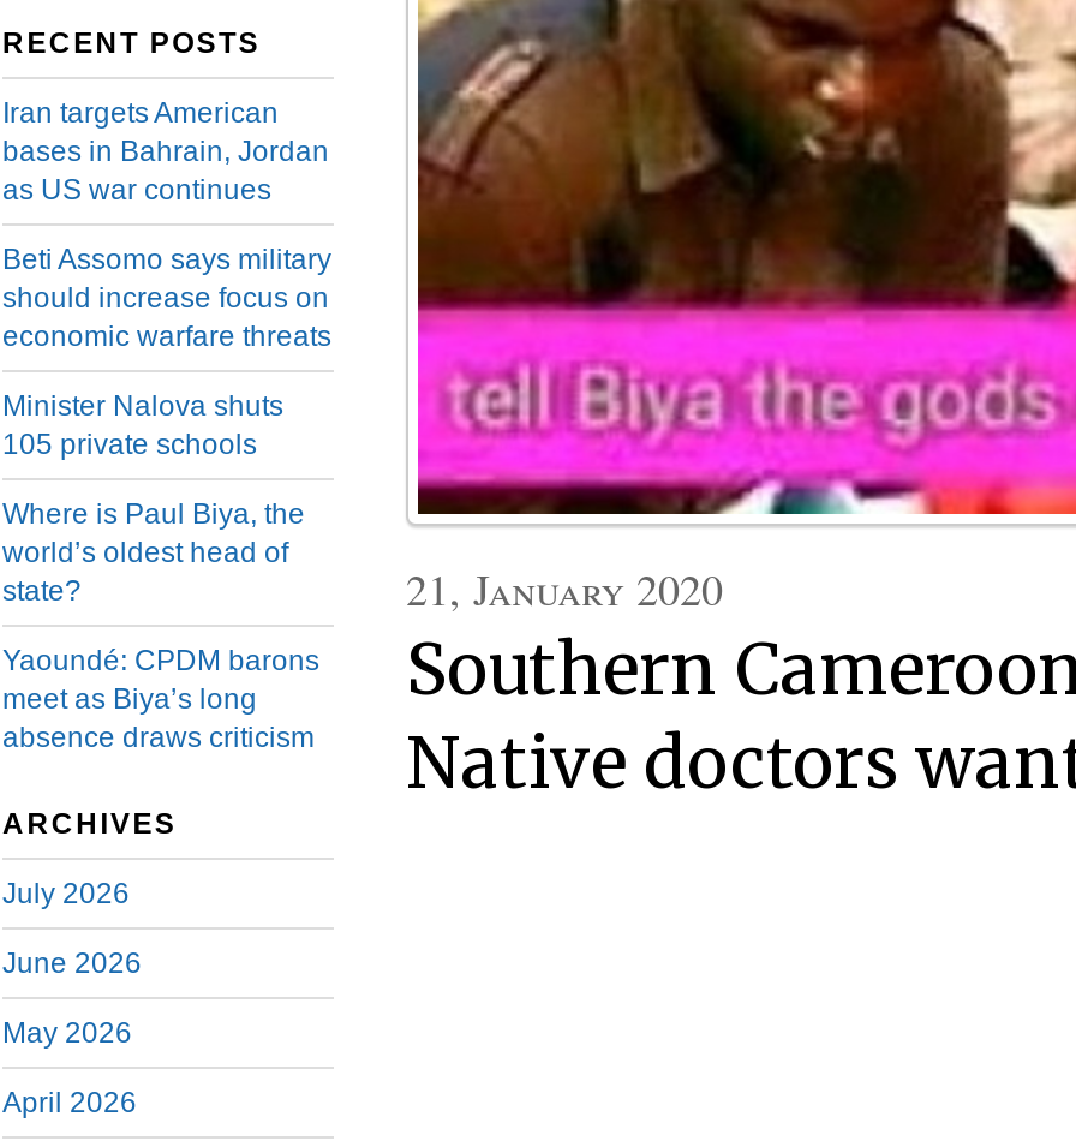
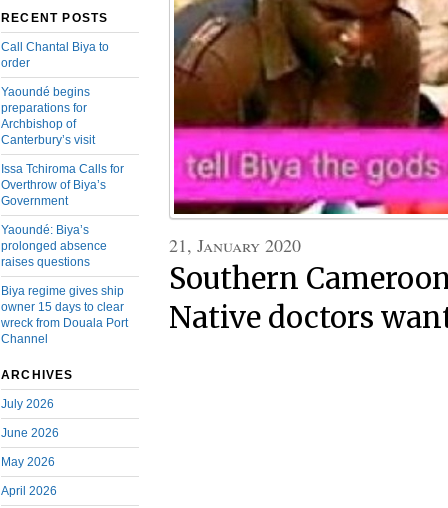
- Iran targets American
- bases in Bahrain, Jordan
- as US war continues
+ Call Chantal Biya to
+ order

- Beti Assomo says military
- should increase focus on
- economic warfare threats
+ Yaoundé begins
+ preparations for
+ Archbishop of
+ Canterbury’s visit

- Minister Nalova shuts
- 105 private schools
+ Issa Tchiroma Calls for
+ Overthrow of Biya’s
+ Government

- Where is Paul Biya, the
- world’s oldest head of
- state?
+ Yaoundé: Biya’s
+ prolonged absence
+ raises questions

- Yaoundé: CPDM barons
- meet as Biya’s long
- absence draws criticism
+ Biya regime gives ship
+ owner 15 days to clear
+ wreck from Douala Port
+ Channel
